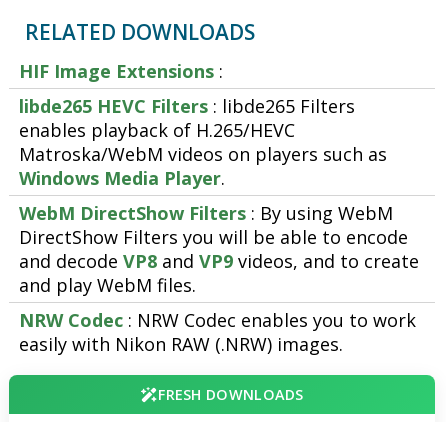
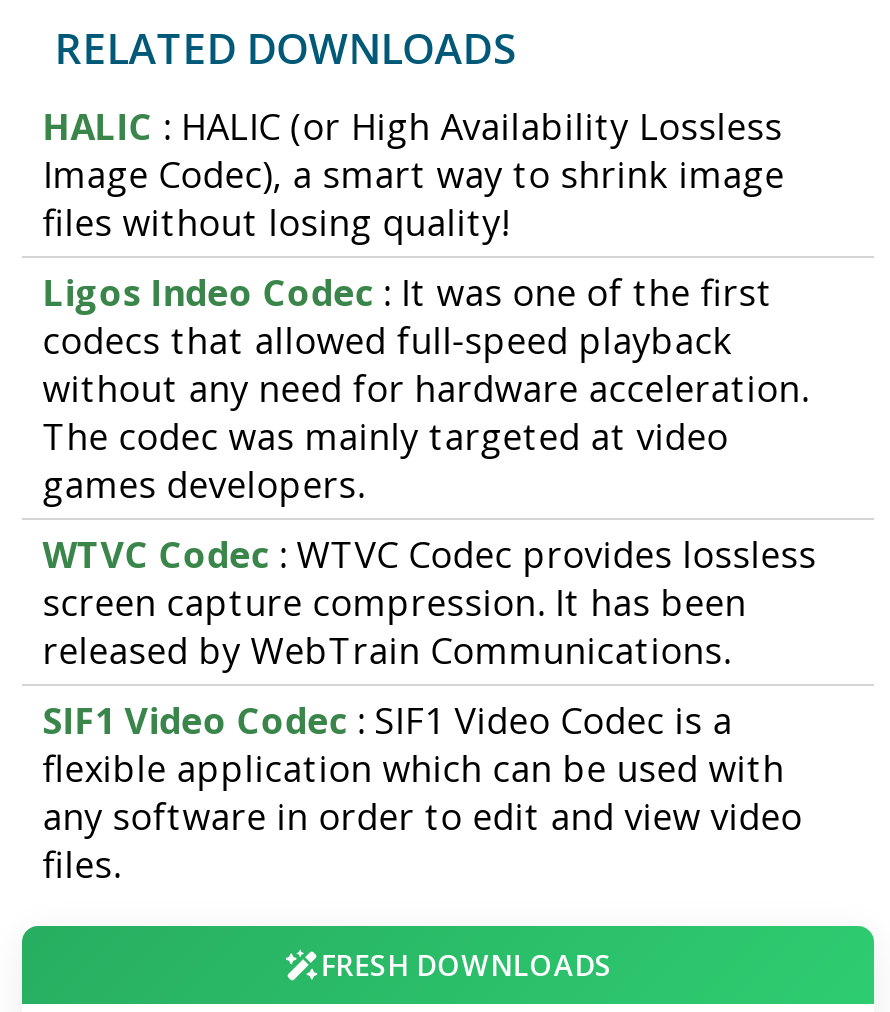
- HIF Image Extensions:
+ HALIC: HALIC (or High Availability Lossless
+ Image Codec), a smart way to shrink image
+ files without losing quality!

- libde265 HEVC Filters: libde265 Filters
- enables playback of H.265/HEVC
- Matroska/WebM videos on players such as
- Windows Media Player.
+ Ligos Indeo Codec: It was one of the first
+ codecs that allowed full-speed playback
+ without any need for hardware acceleration.
+ The codec was mainly targeted at video
+ games developers.

- WebM DirectShow Filters: By using WebM
- DirectShow Filters you will be able to encode
- and decode VP8 and VP9 videos, and to create
- and play WebM files.
+ WTVC Codec: WTVC Codec provides lossless
+ screen capture compression. It has been
+ released by WebTrain Communications.

- NRW Codec: NRW Codec enables you to work
- easily with Nikon RAW (.NRW) images.
+ SIF1 Video Codec: SIF1 Video Codec is a
+ flexible application which can be used with
+ any software in order to edit and view video
+ files.
